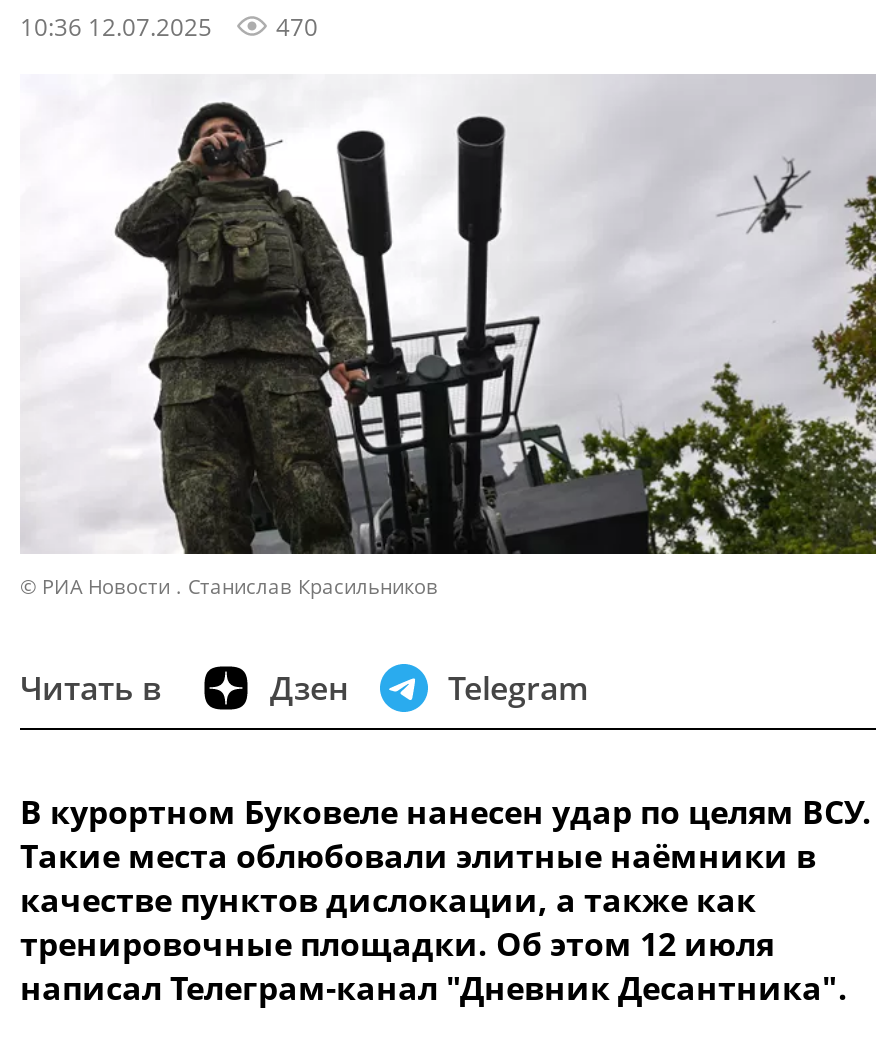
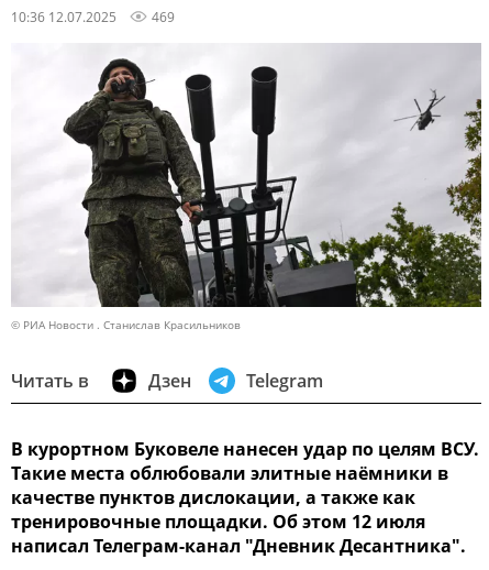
- 10:36 12.07.2025 470
+ 10:36 12.07.2025 469
